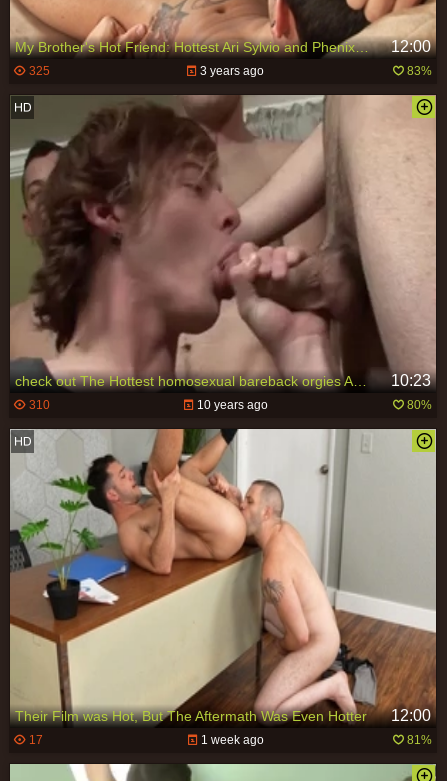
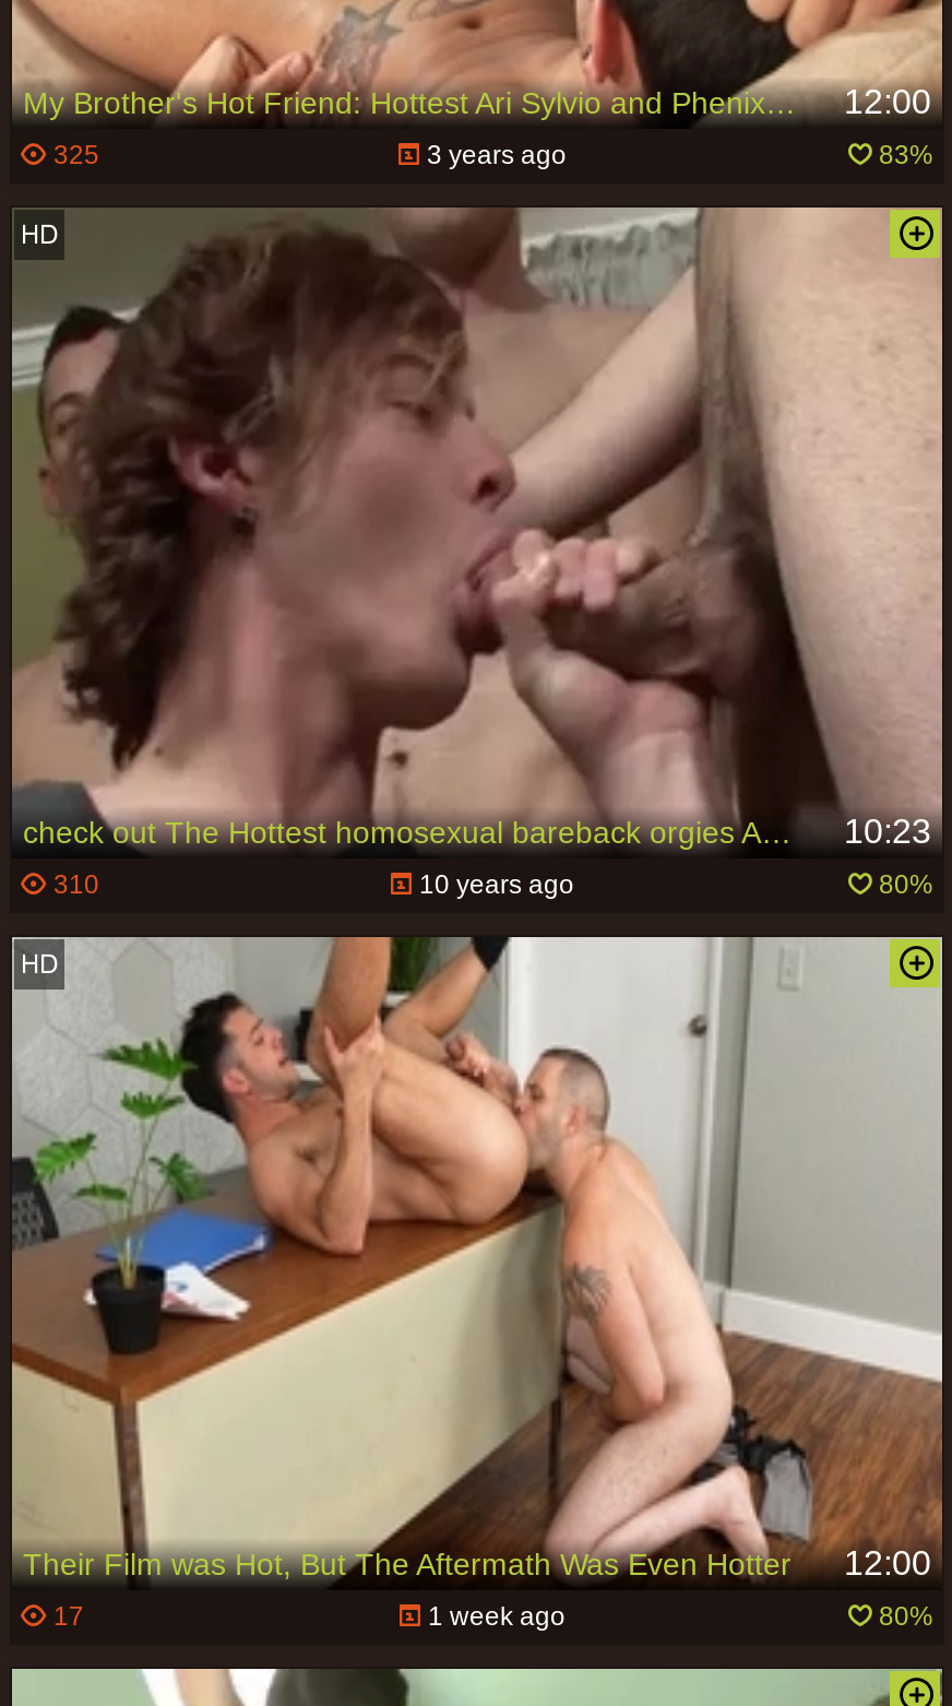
- 81%
+ 80%
